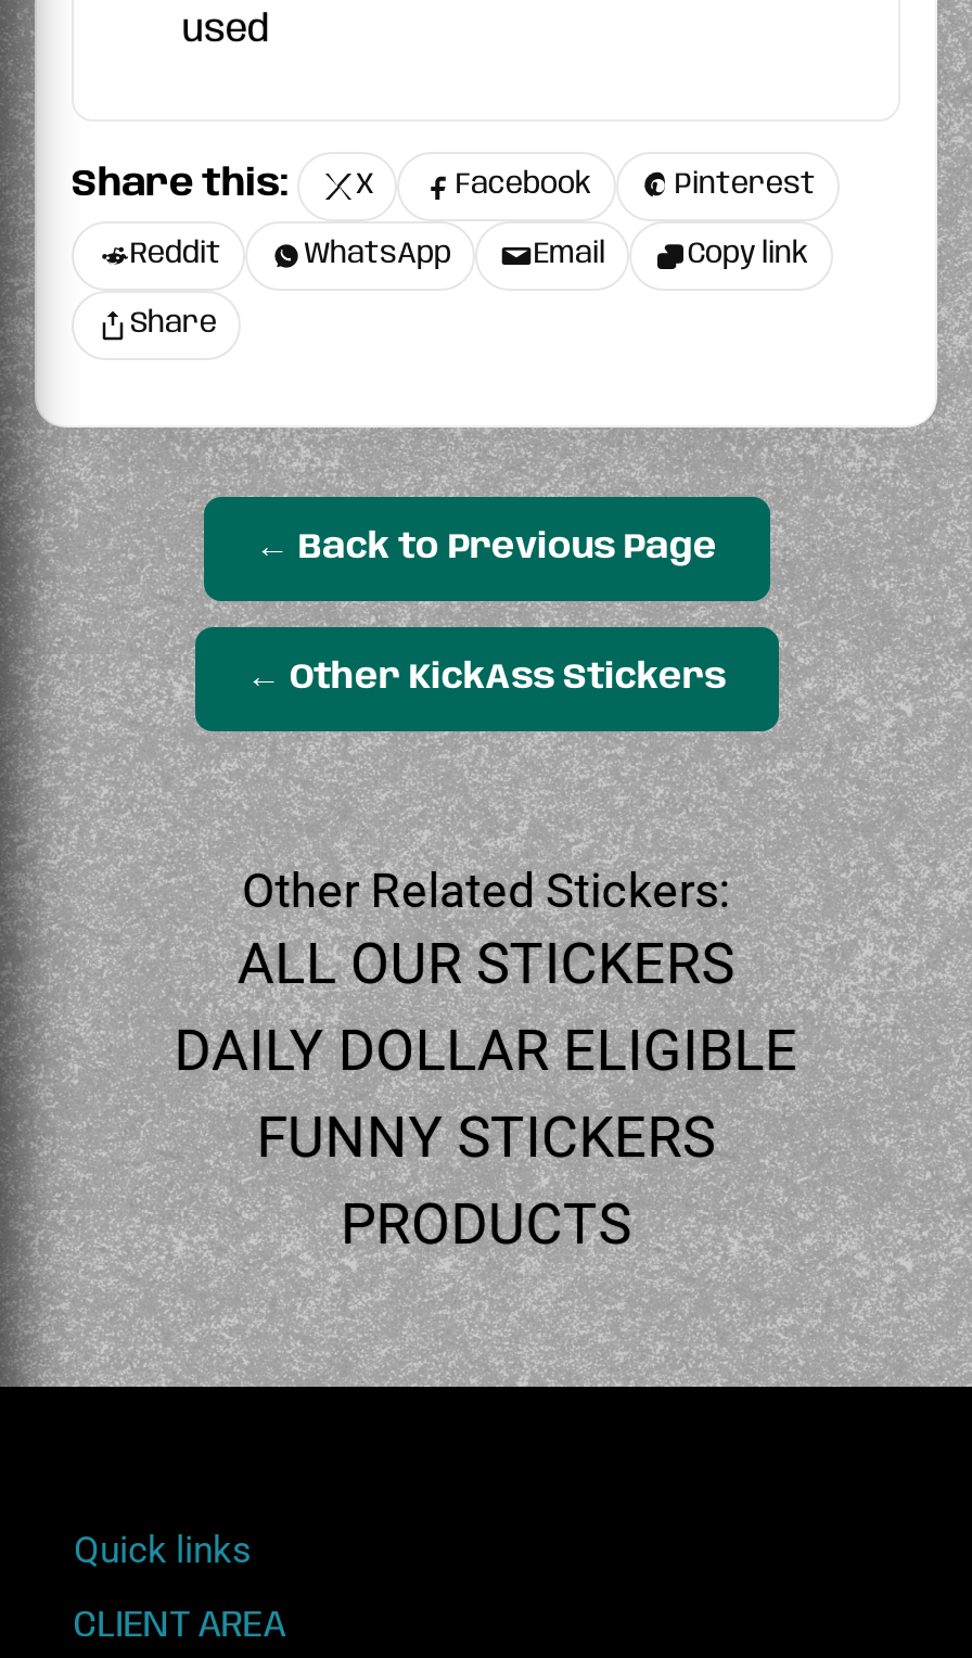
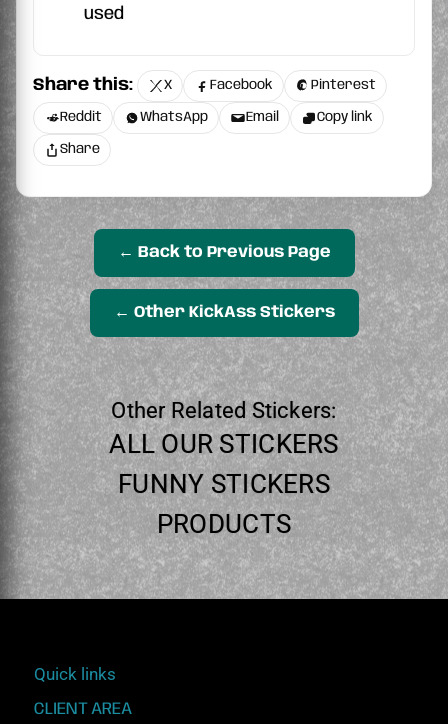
- DAILY DOLLAR ELIGIBLE
